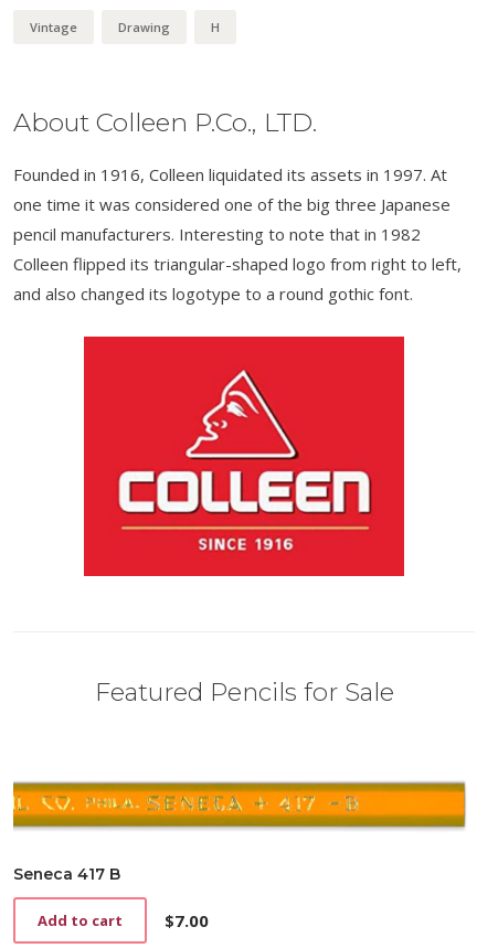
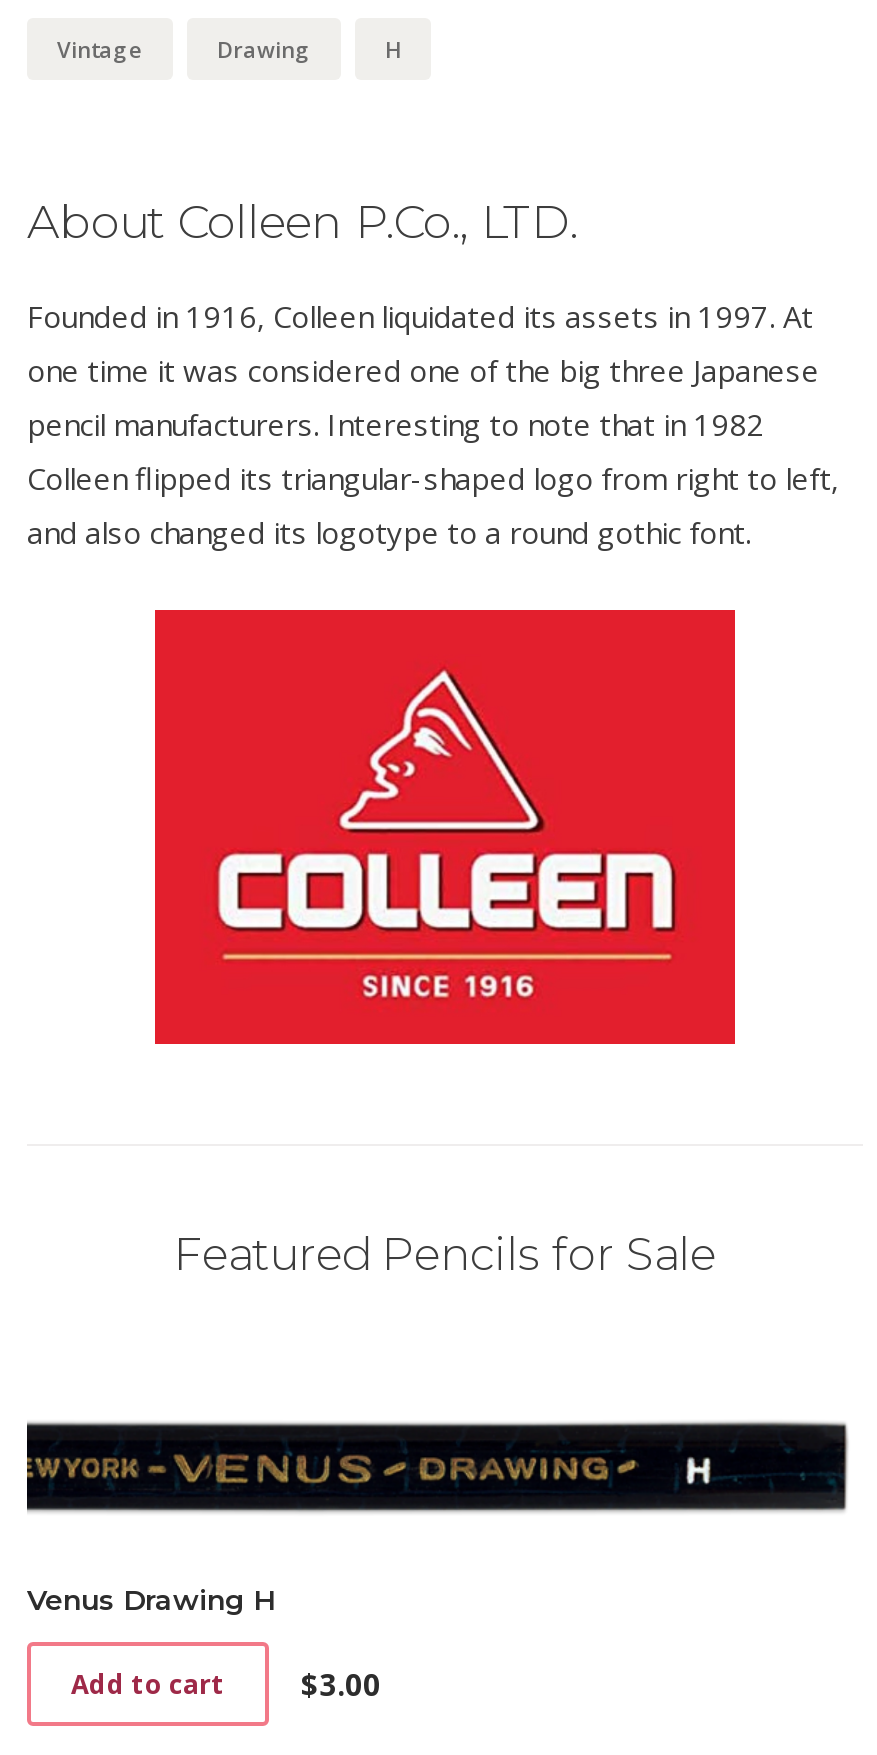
- [image]
- Seneca 417 B
+ [image]
+ Venus Drawing H

- $7.00
+ $3.00
